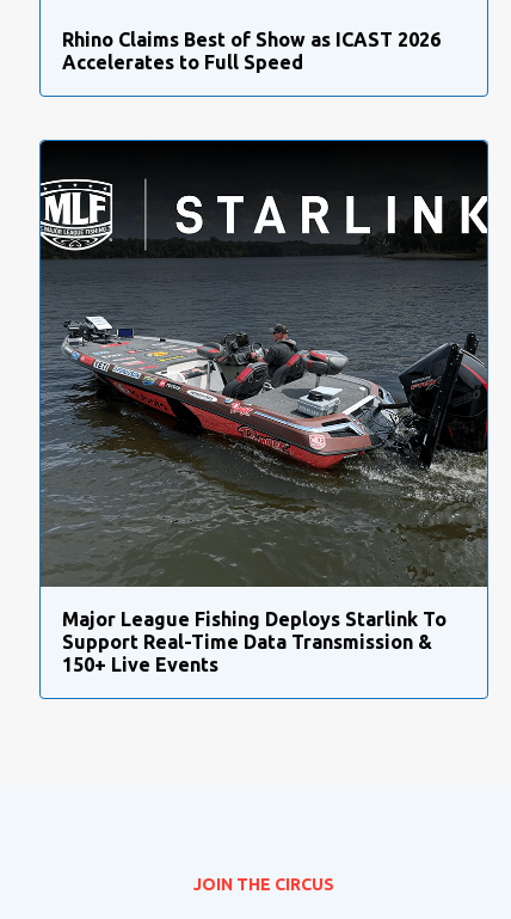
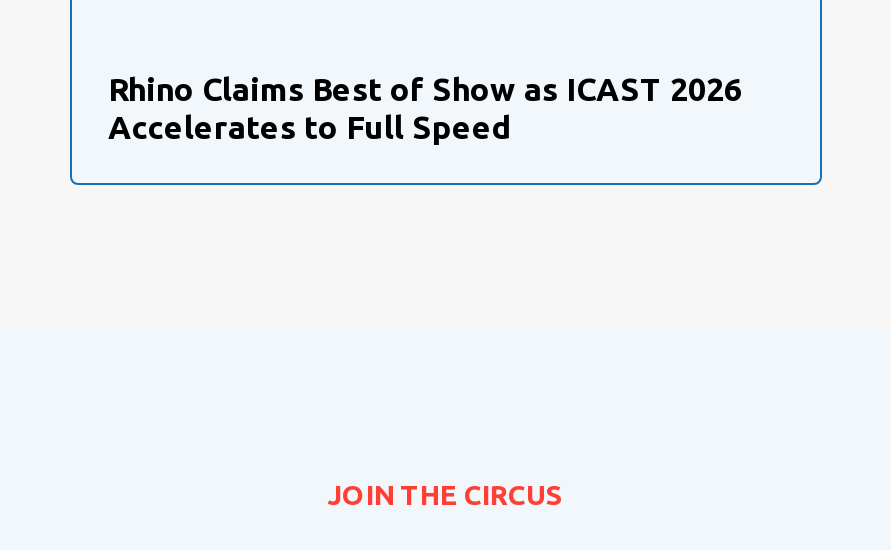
- [image]
- Major League Fishing Deploys Starlink To
- Support Real-Time Data Transmission &
- 150+ Live Events
